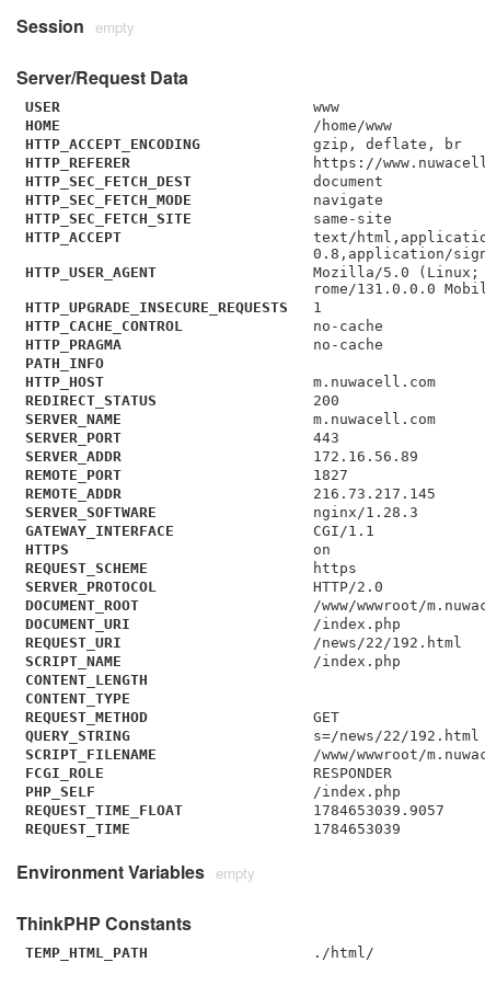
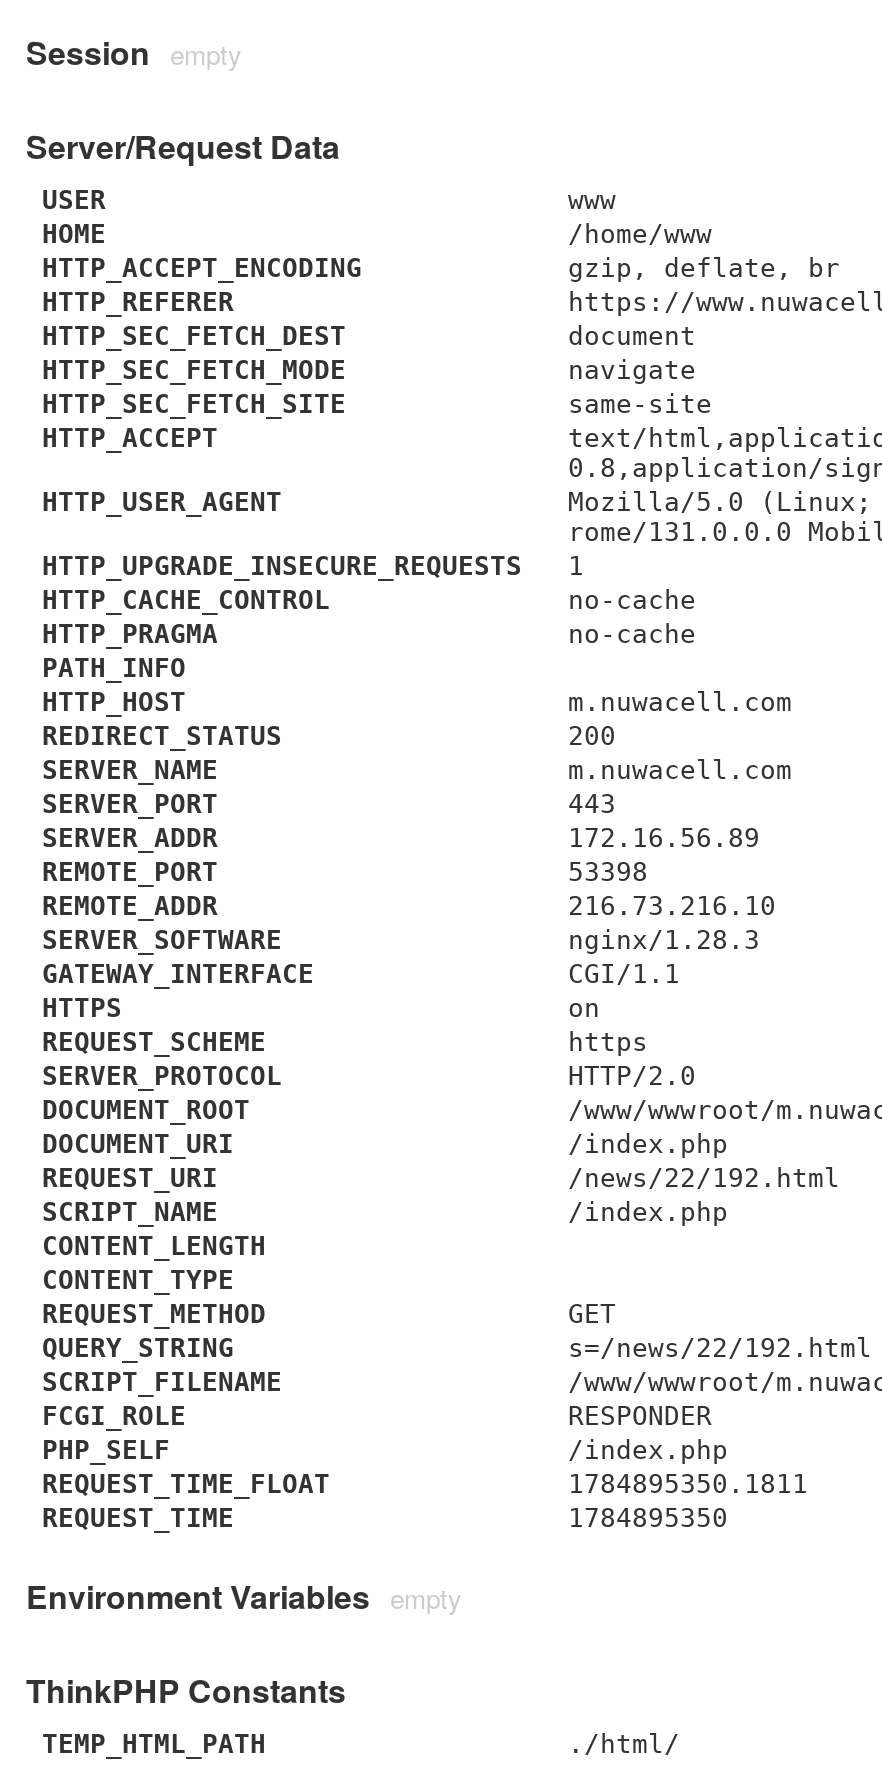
- 1827
+ 53398

- 216.73.217.145
+ 216.73.216.10

- 1784653039.9057
+ 1784895350.1811

- 1784653039
+ 1784895350
